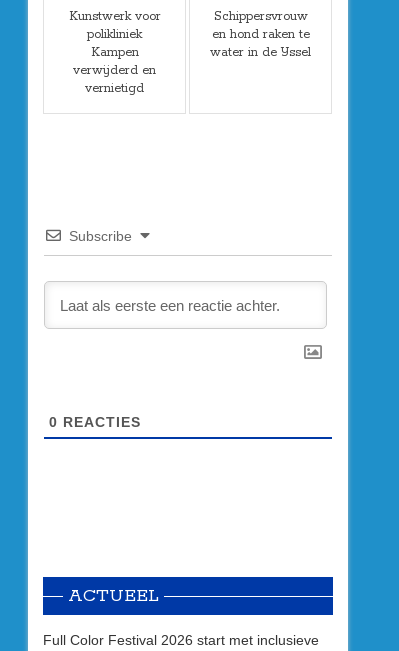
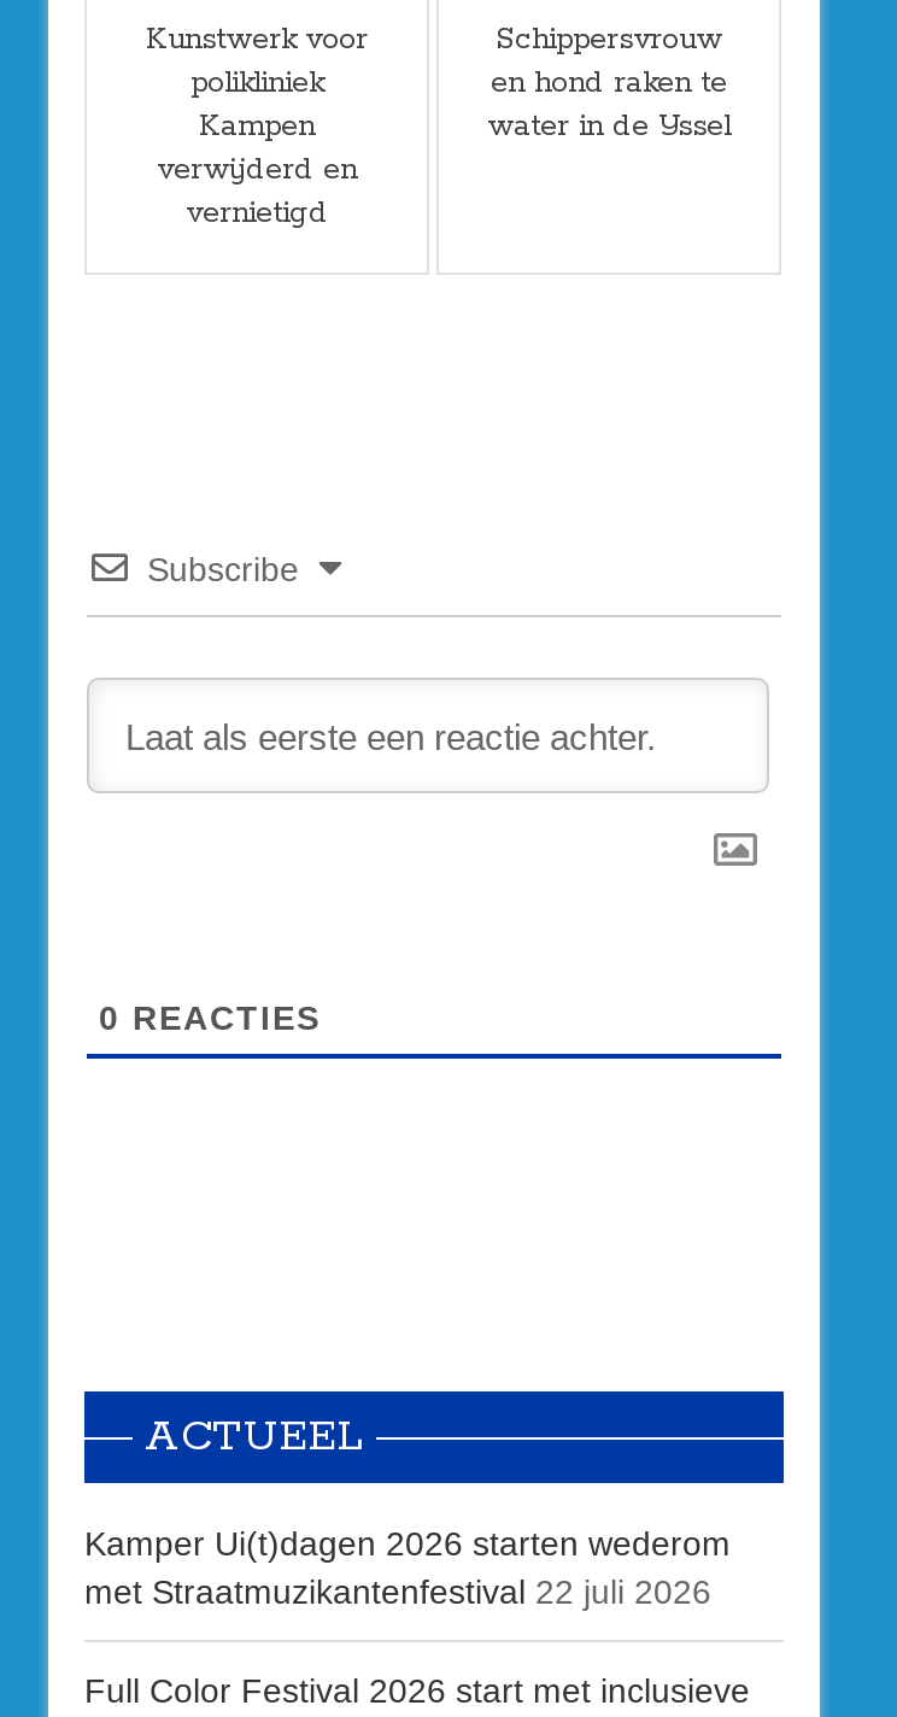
+ Kamper Ui(t)dagen 2026 starten wederom
+ met Straatmuzikantenfestival 22 juli 2026
